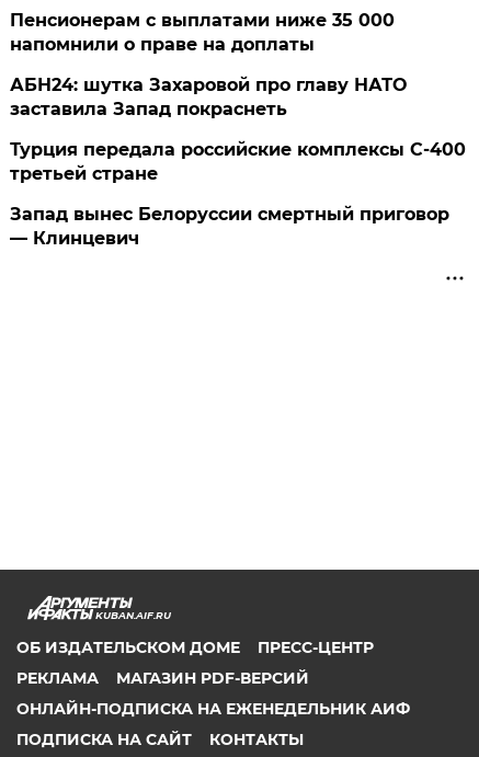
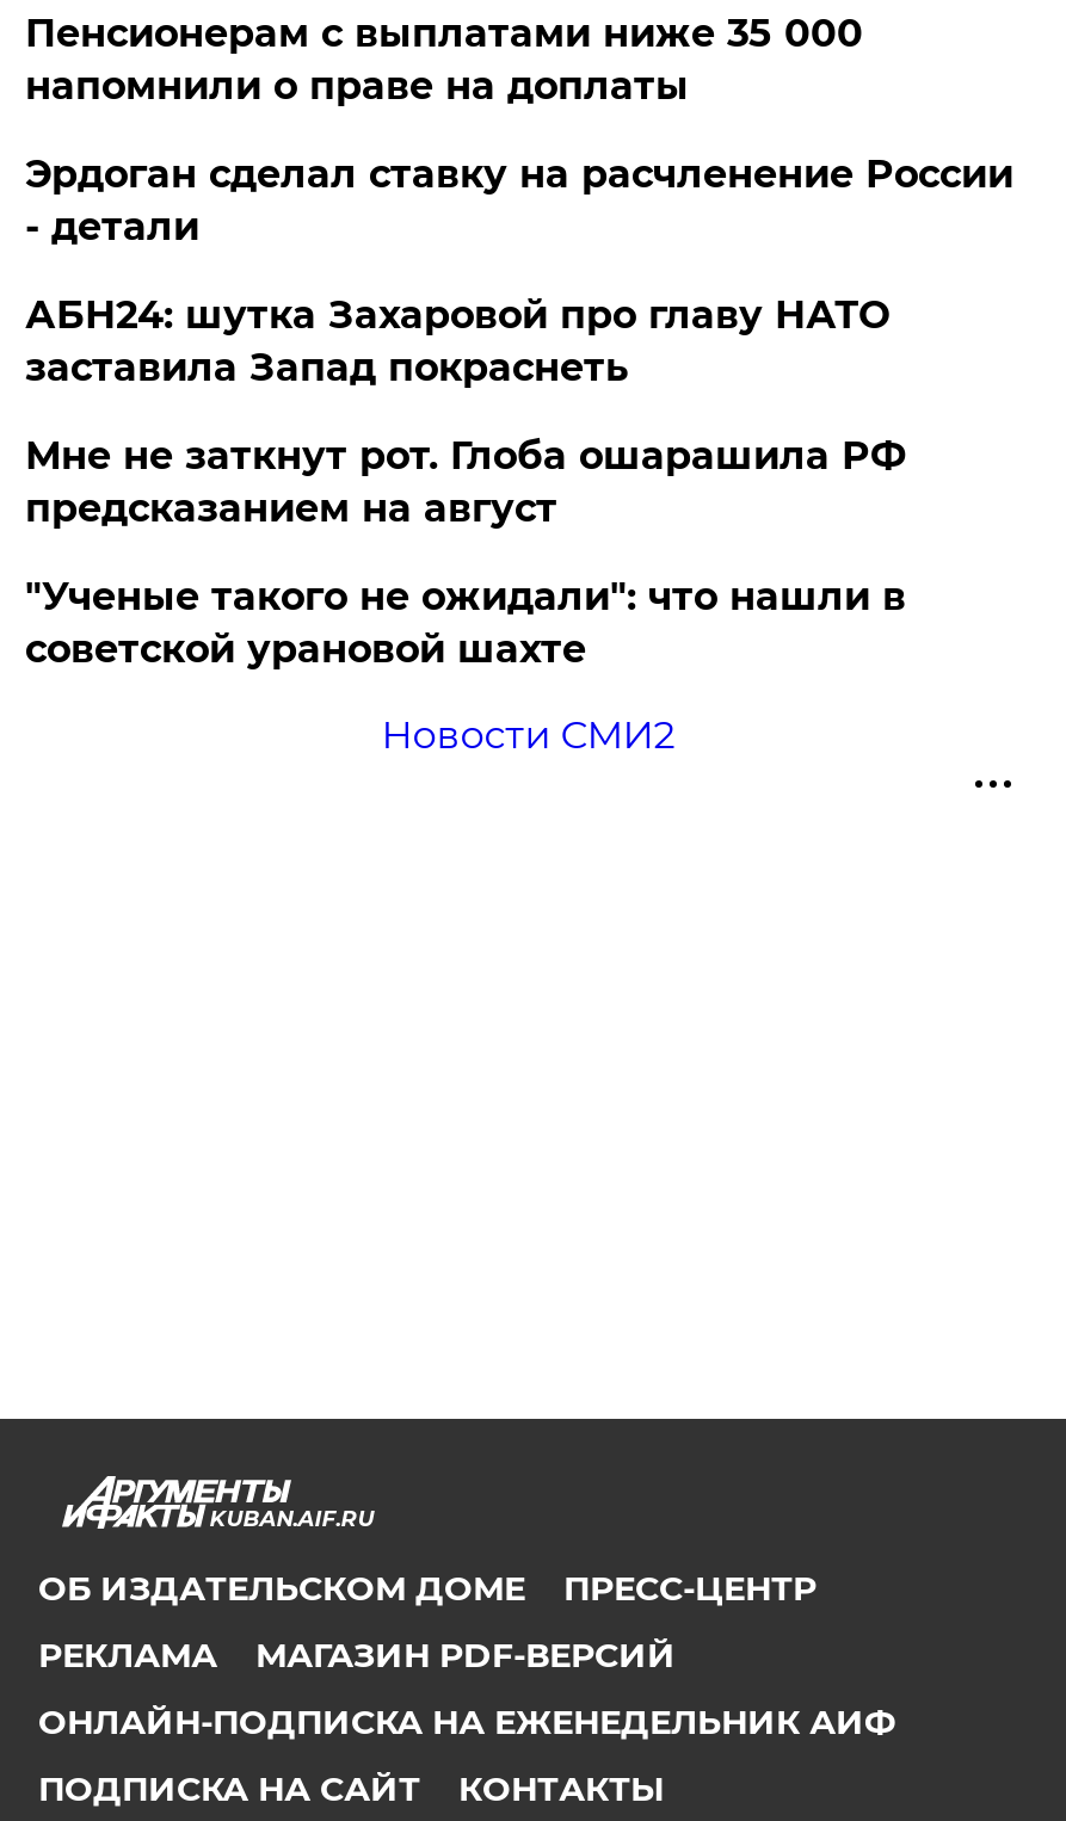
+ Эрдоган сделал ставку на расчленение России
+ - детали

- Турция передала российские комплексы С-400
- третьей стране
- Запад вынес Белоруссии смертный приговор
- — Клинцевич
+ Мне не заткнут рот. Глоба ошарашила РФ
+ предсказанием на август
+ "Ученые такого не ожидали": что нашли в
+ советской урановой шахте
+ Новости СМИ2
